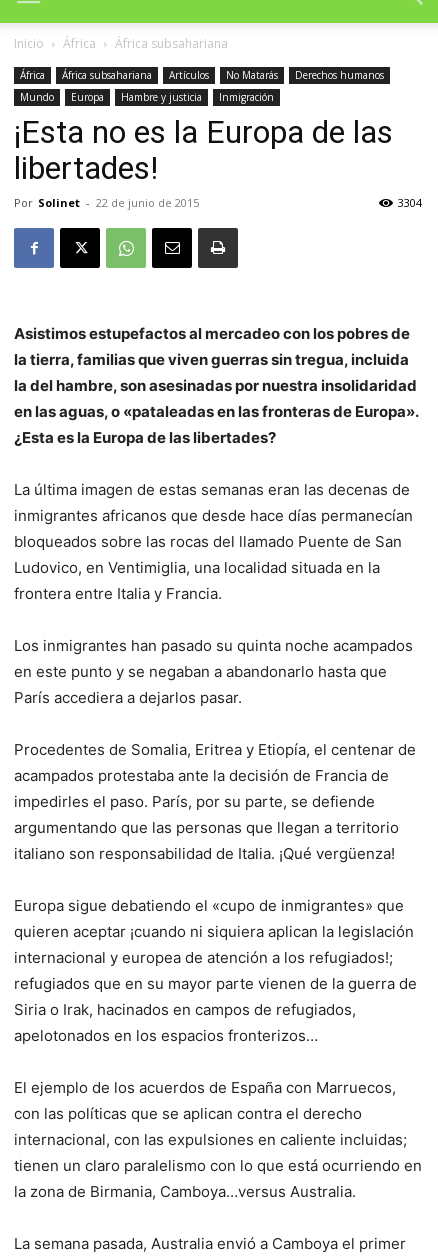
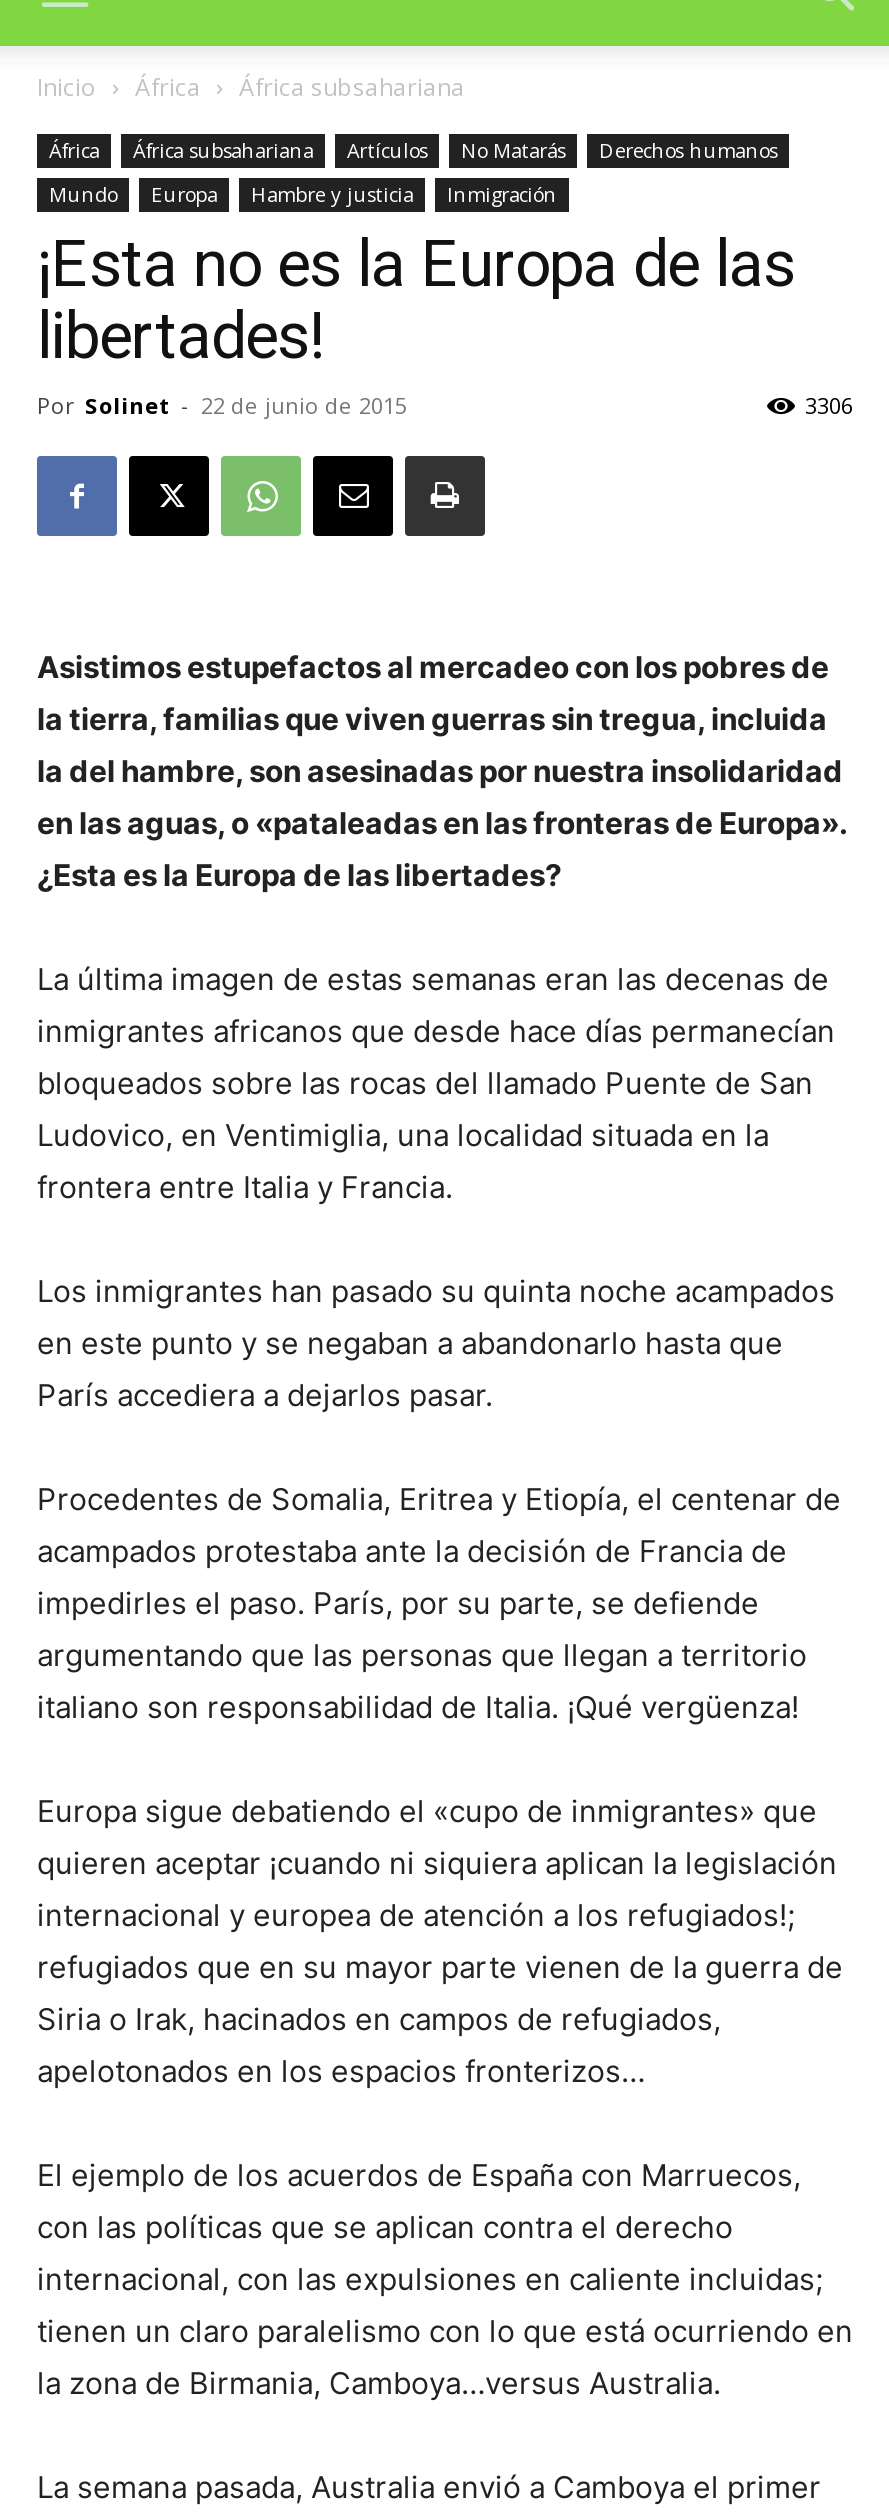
- 3304
+ 3306
